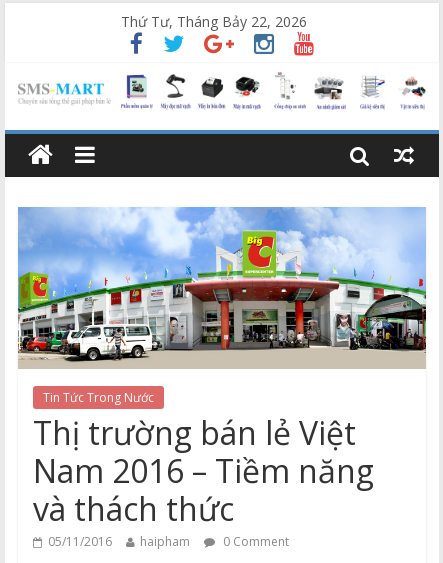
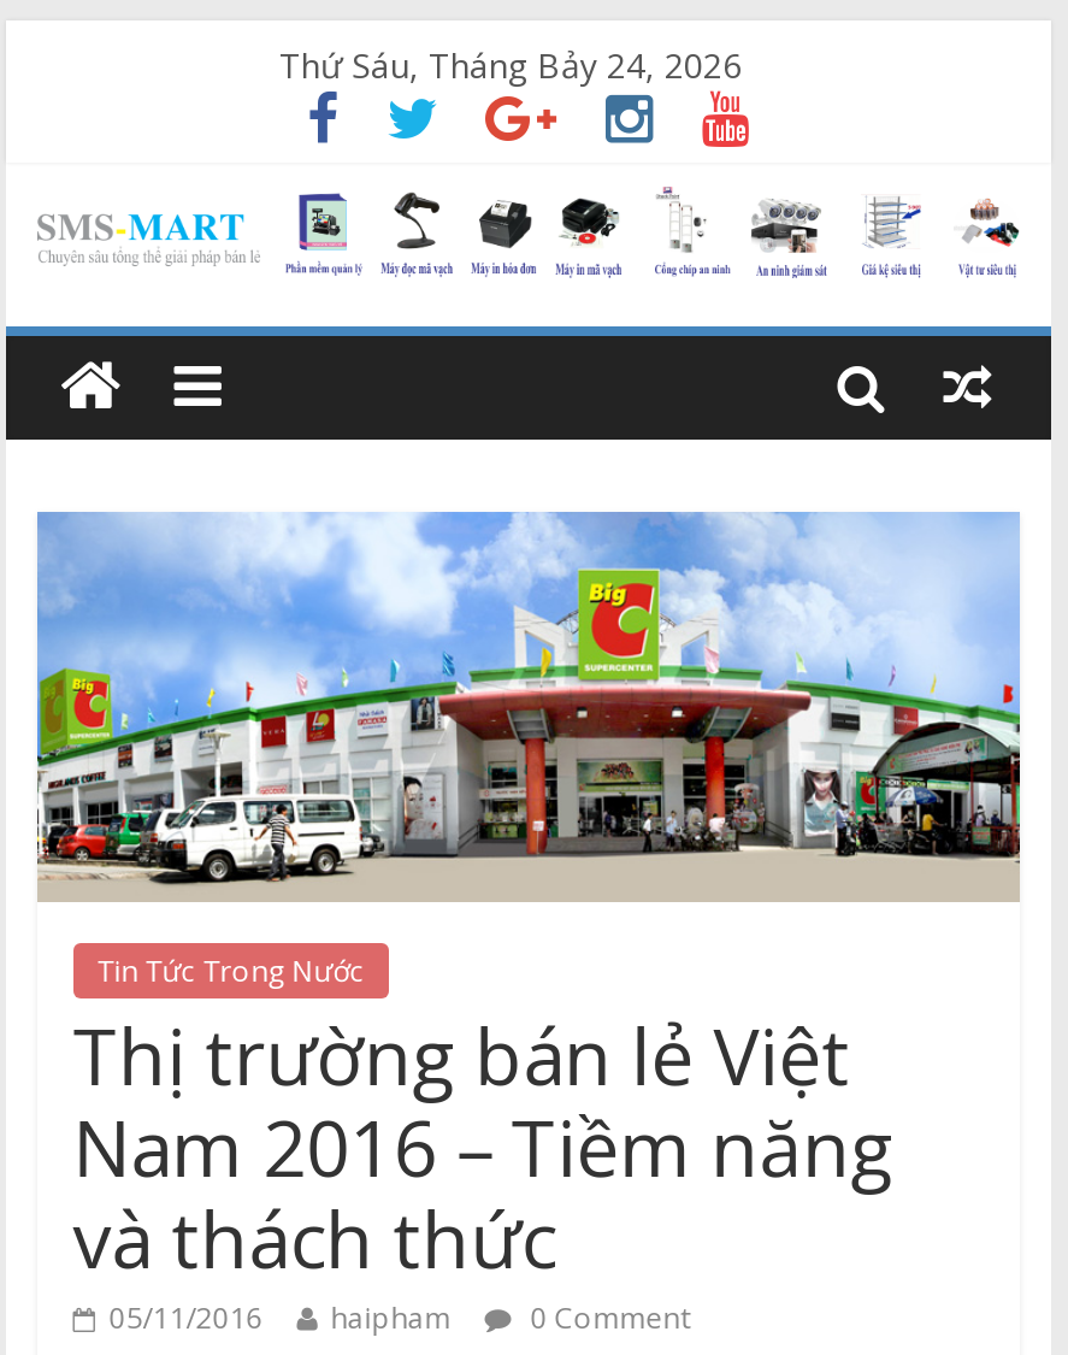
- Thứ Tư, Tháng Bảy 22, 2026
+ Thứ Sáu, Tháng Bảy 24, 2026
